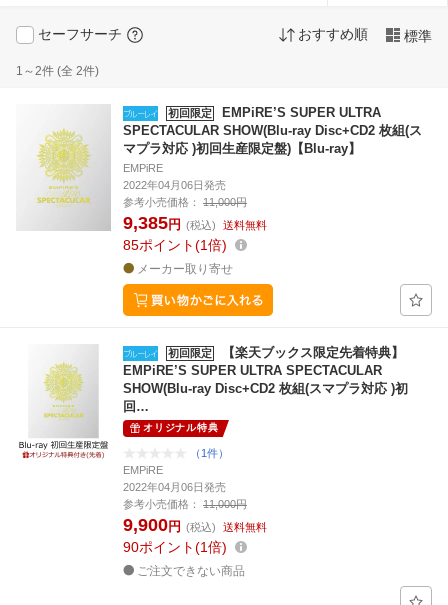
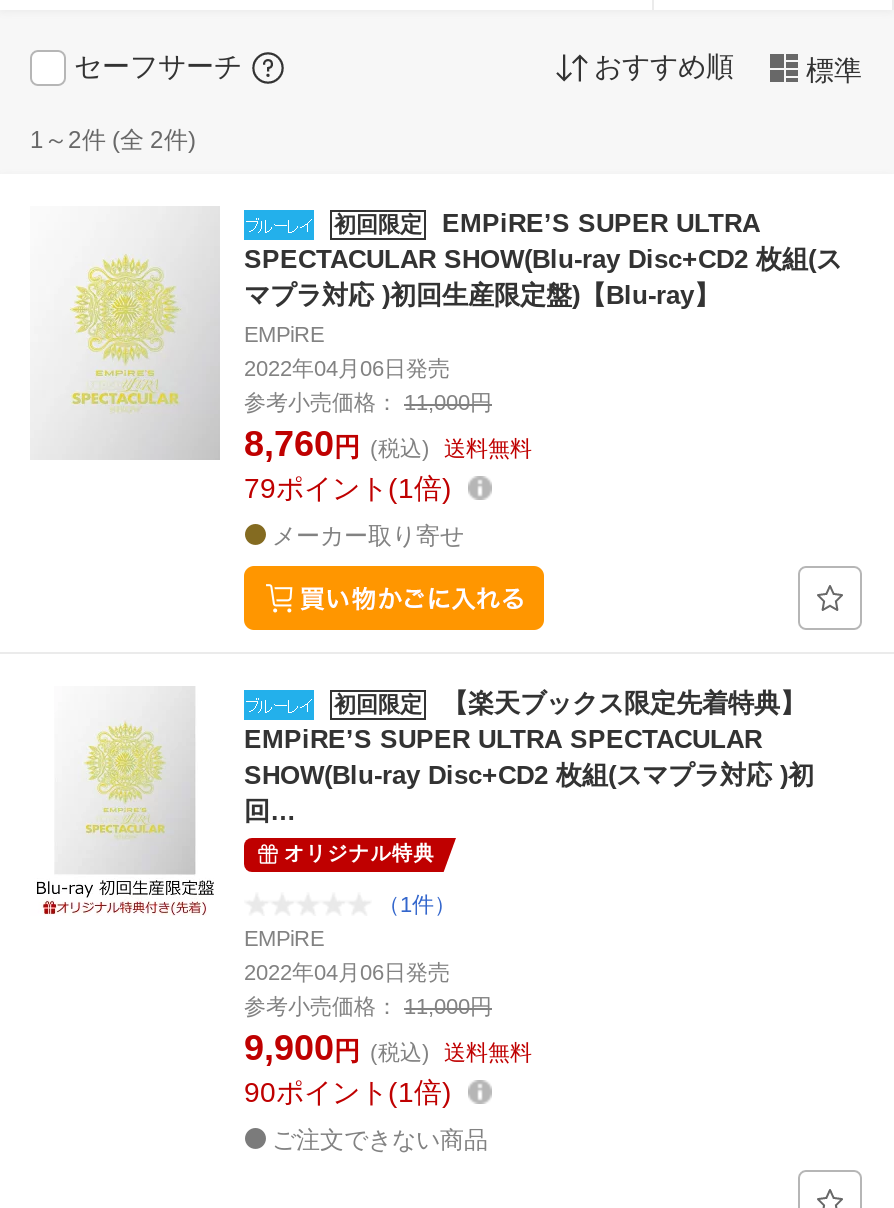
- 9,385円 (税込) 送料無料
+ 8,760円 (税込) 送料無料

- 85ポイント 1倍
+ 79ポイント 1倍
